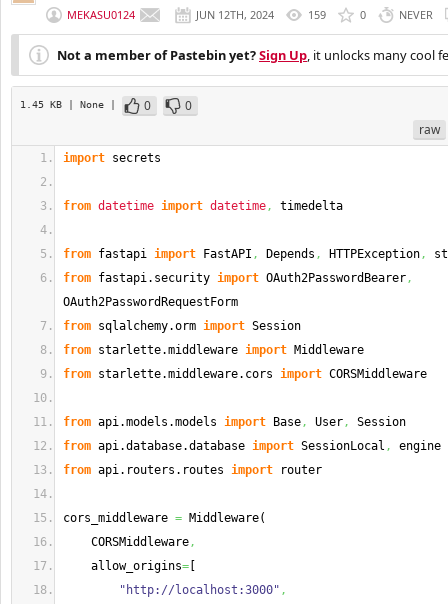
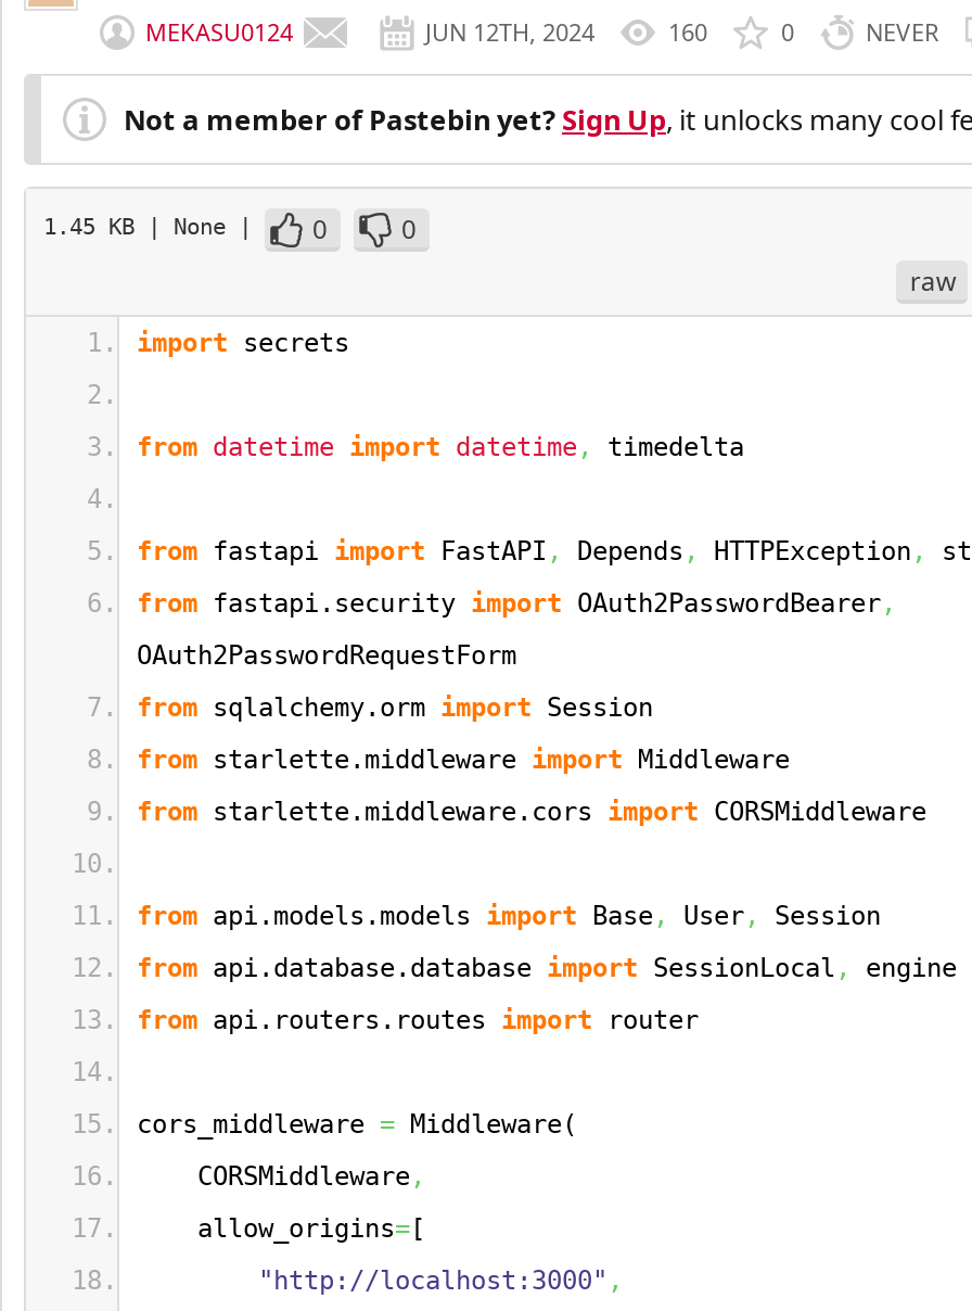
- 159
+ 160
